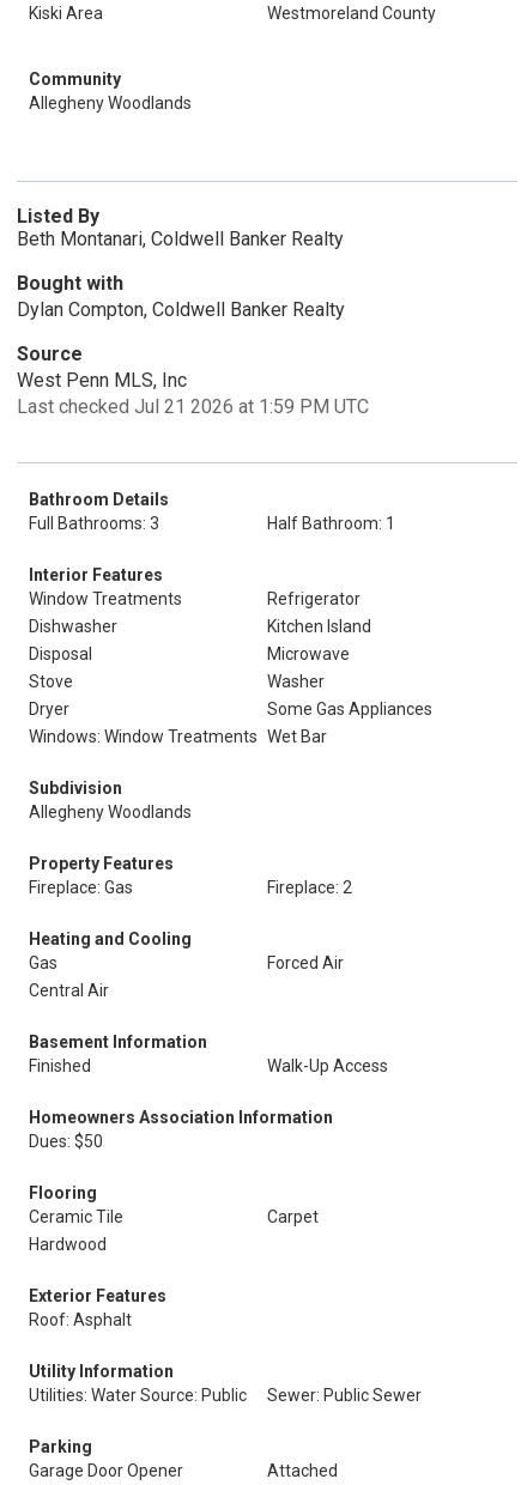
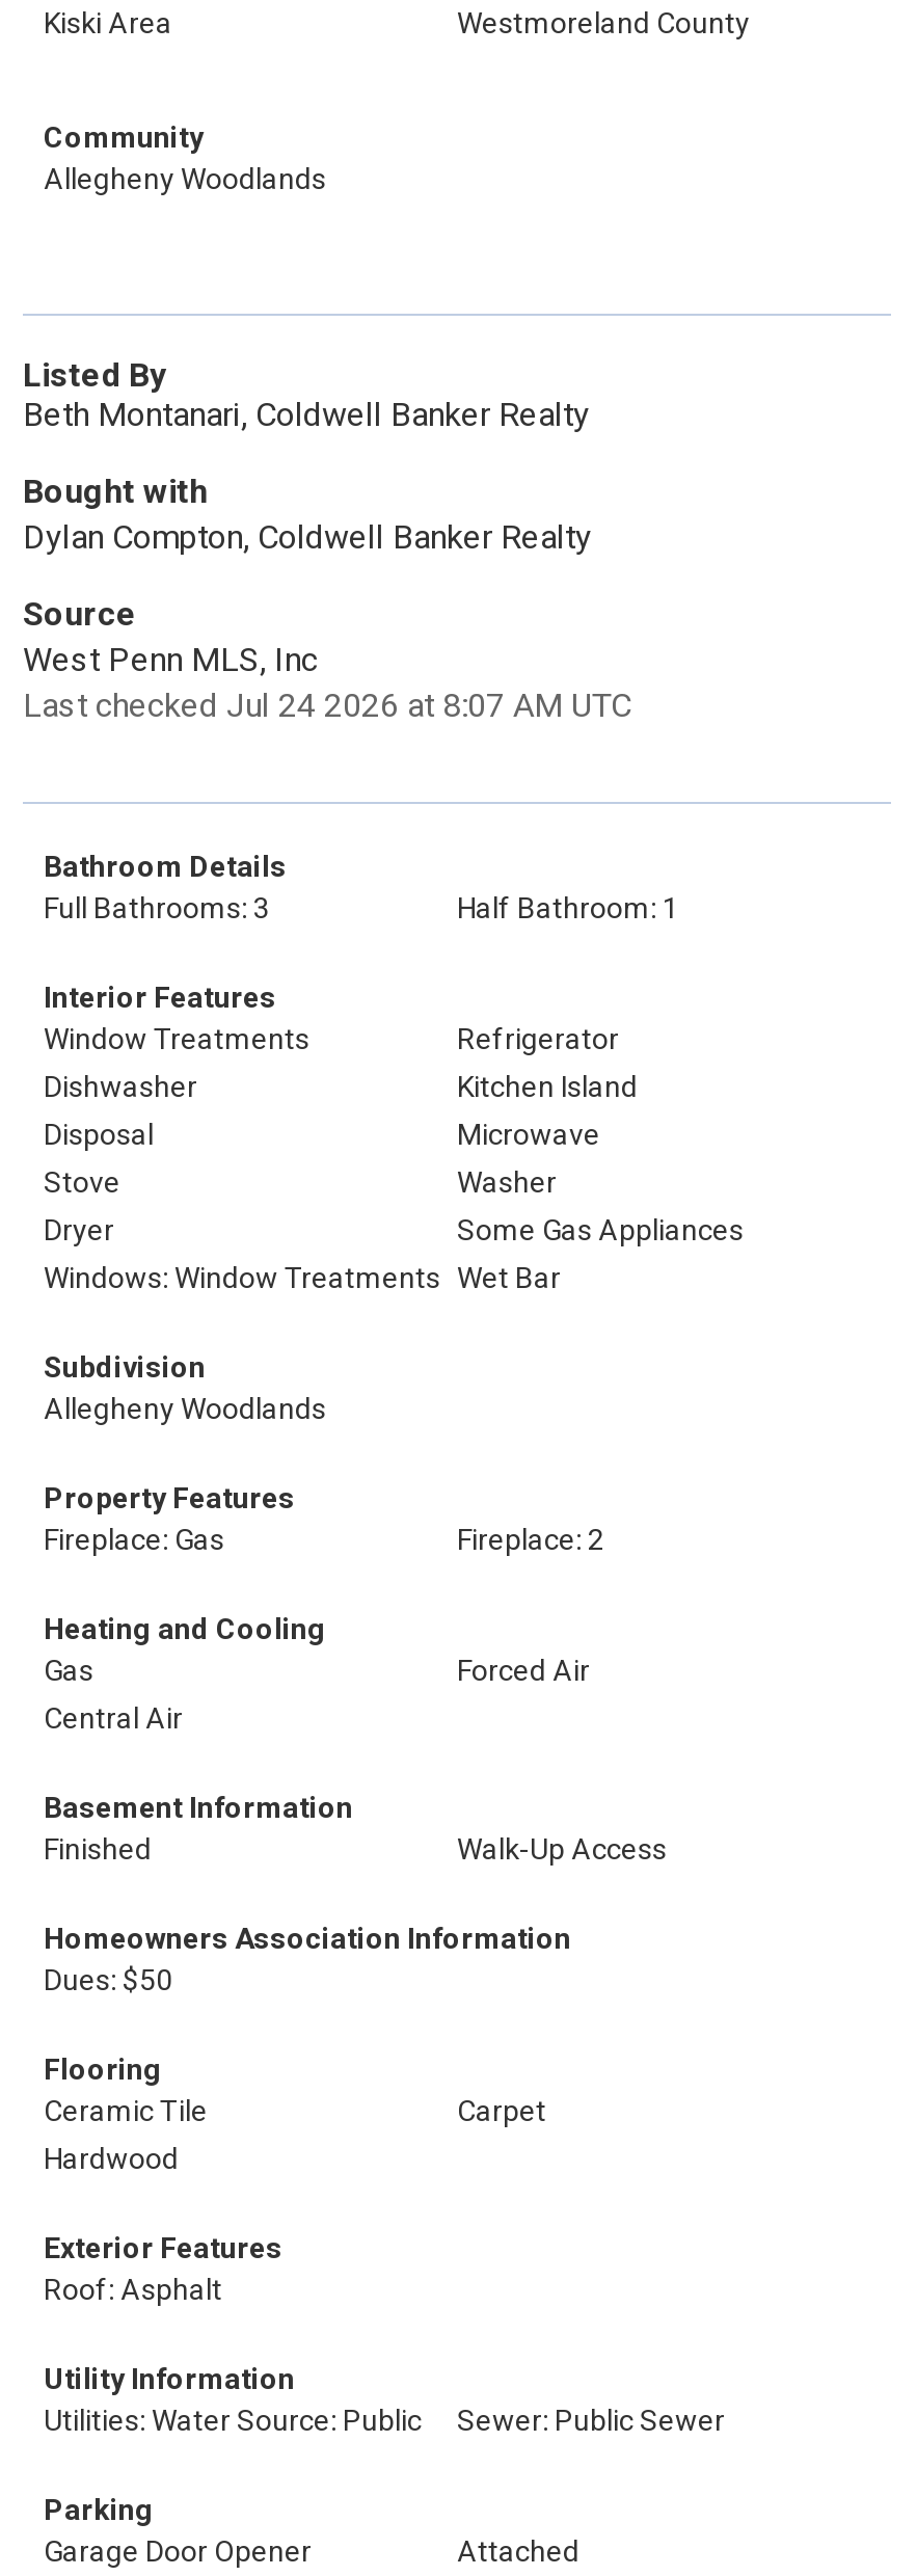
- Last checked Jul 21 2026 at 1:59 PM UTC
+ Last checked Jul 24 2026 at 8:07 AM UTC
